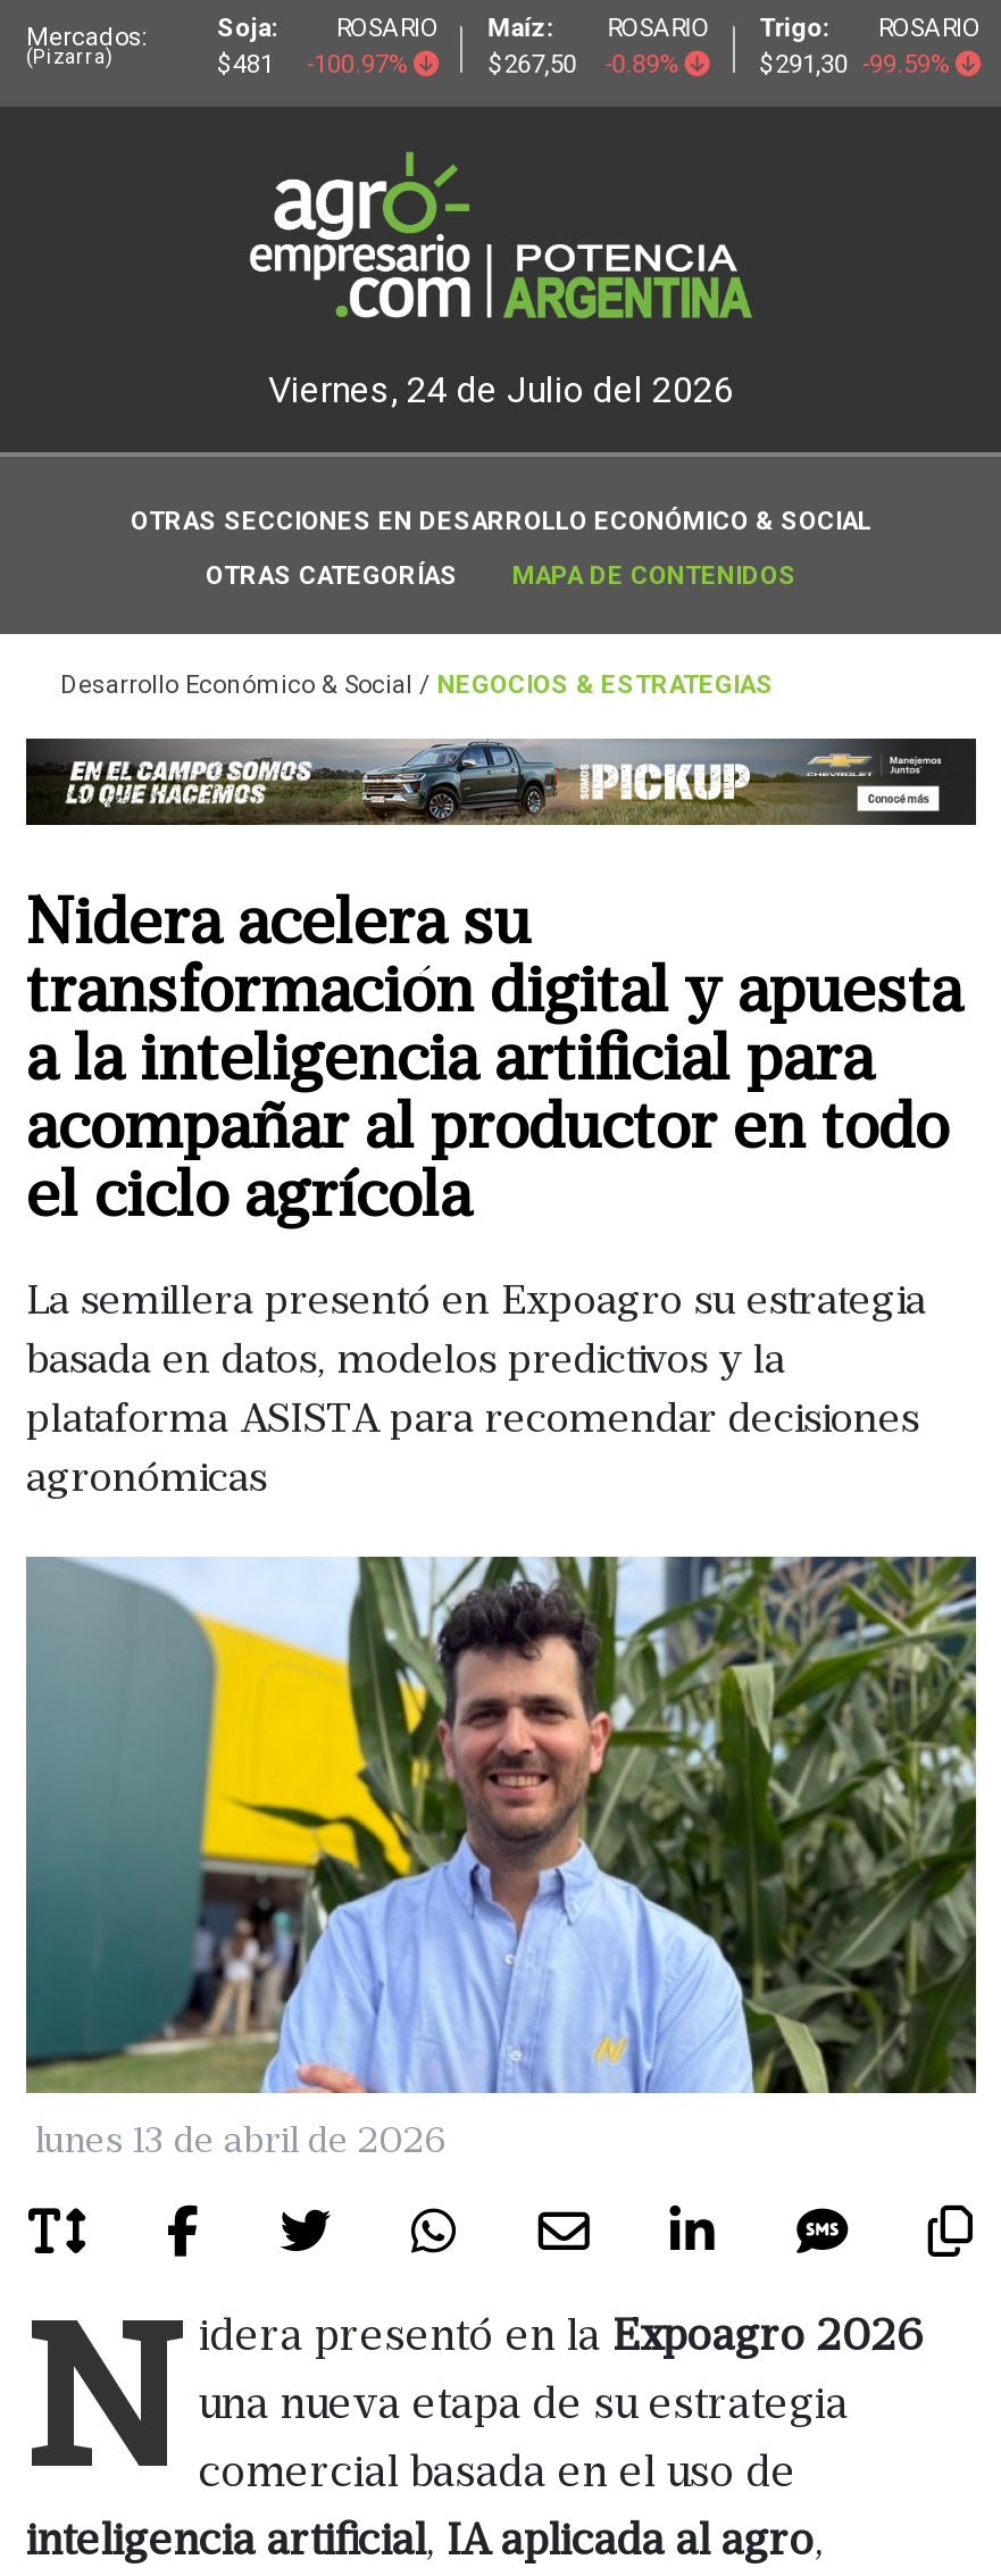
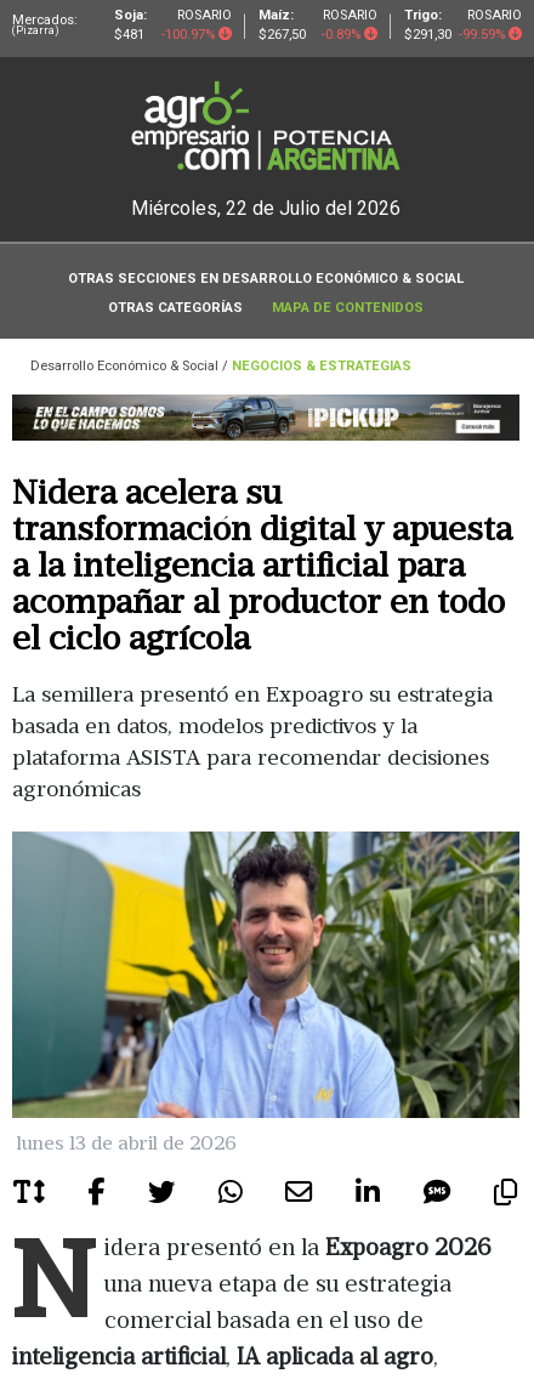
- Viernes, 24 de Julio del 2026
+ Miércoles, 22 de Julio del 2026
